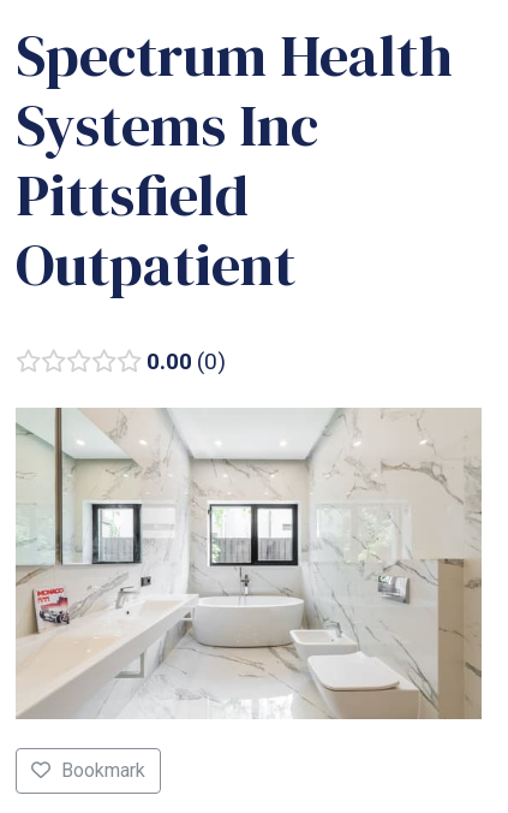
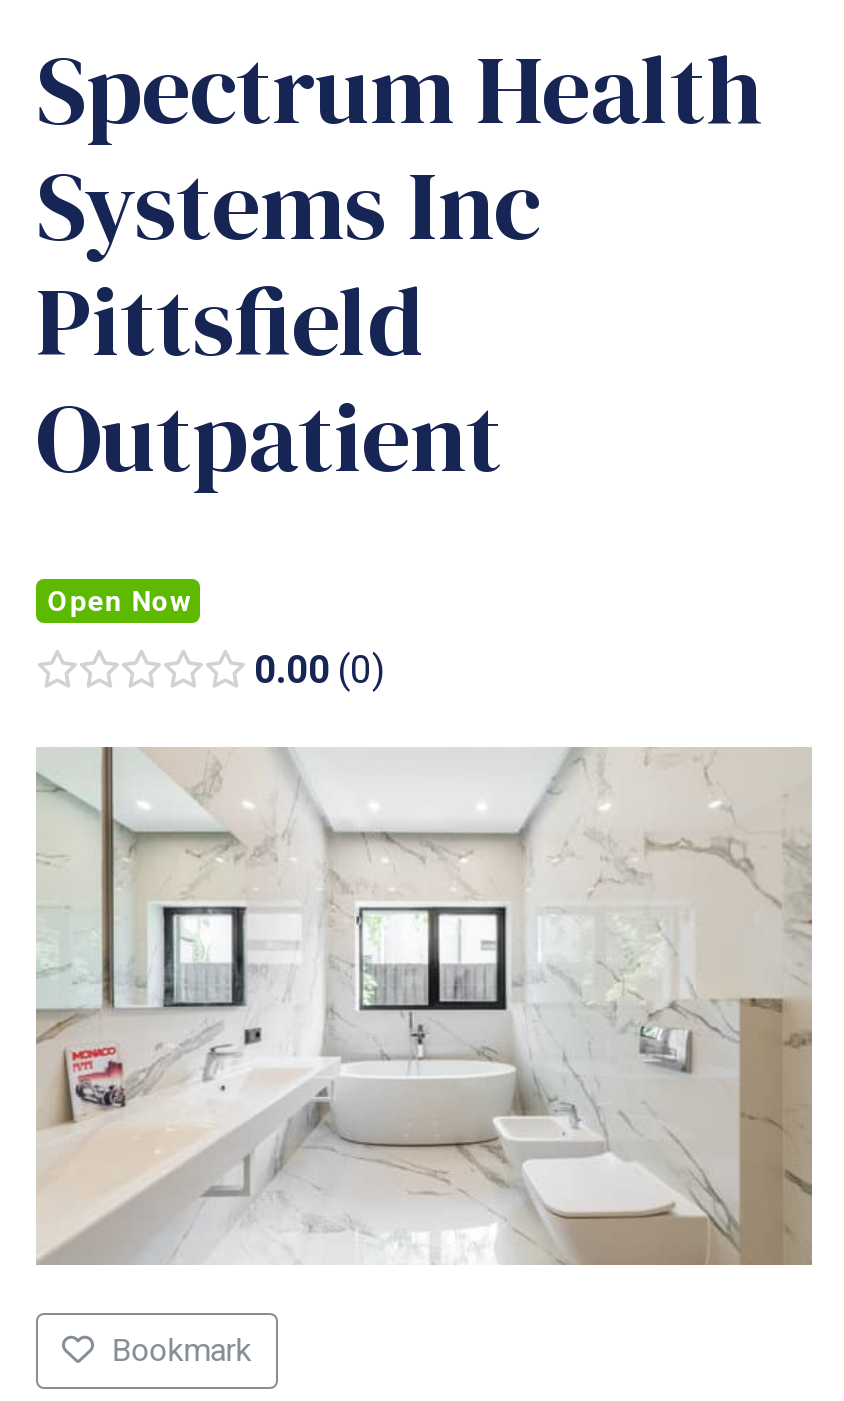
+ Open Now
